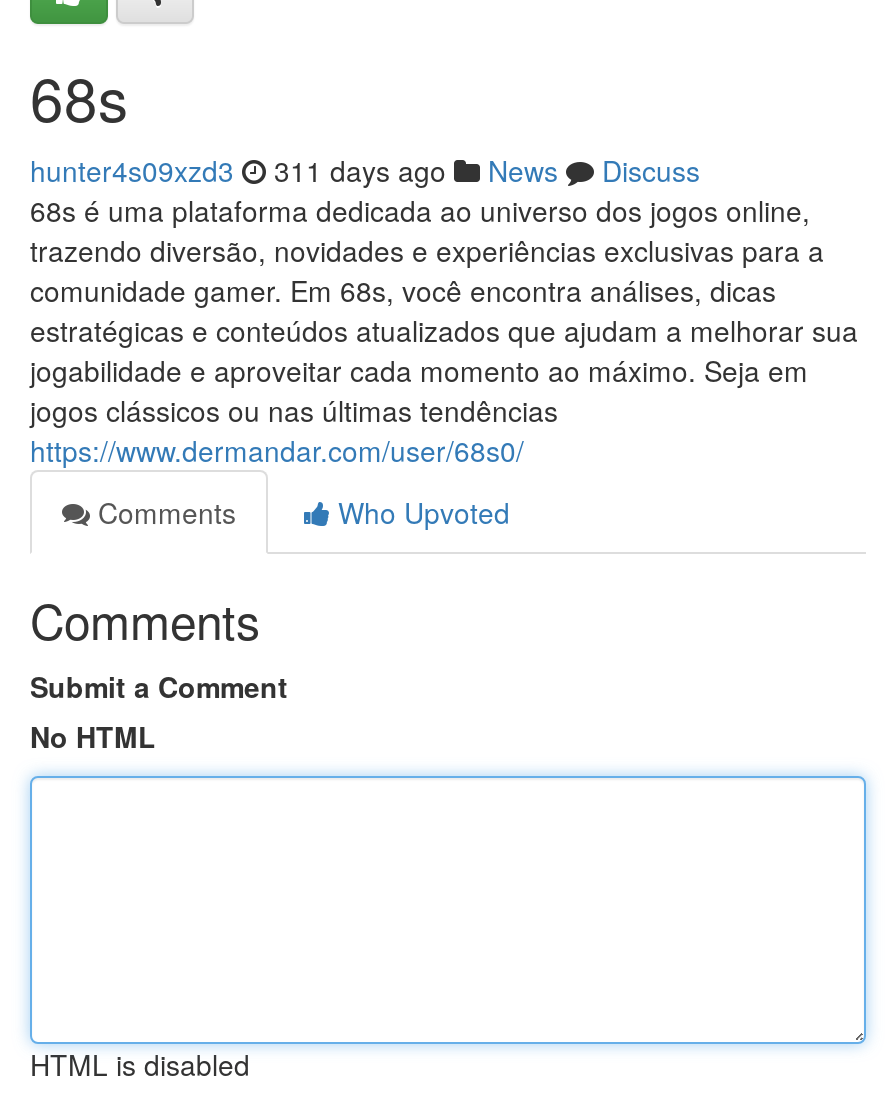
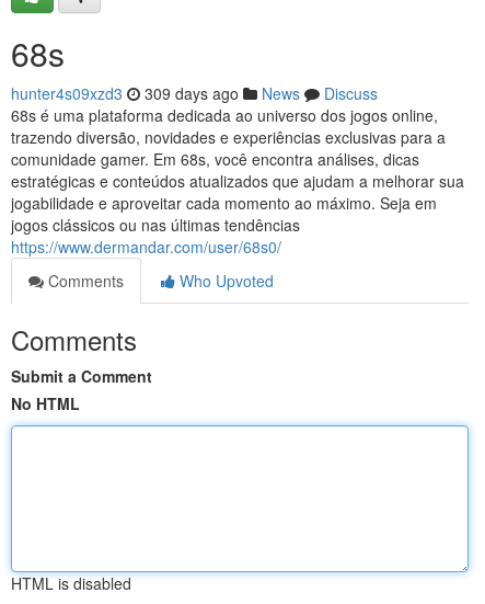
- hunter4s09xzd3 311 days ago News Discuss
+ hunter4s09xzd3 309 days ago News Discuss
